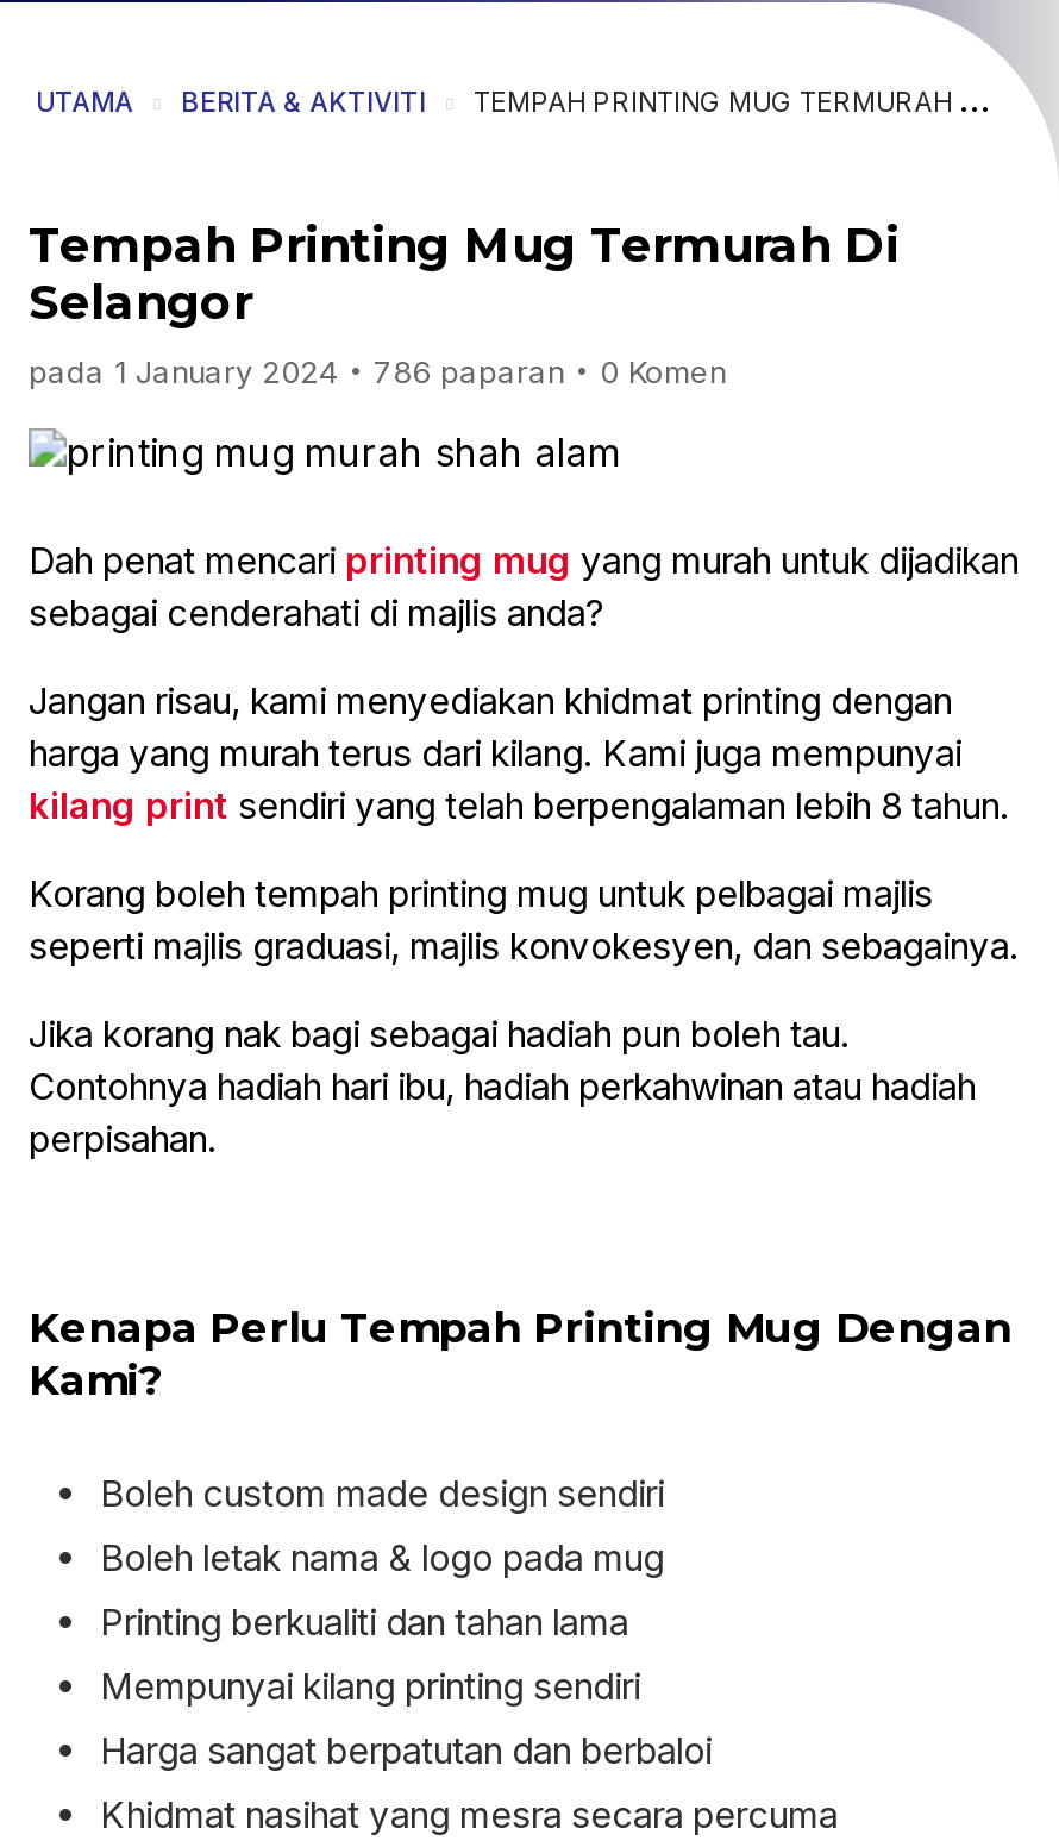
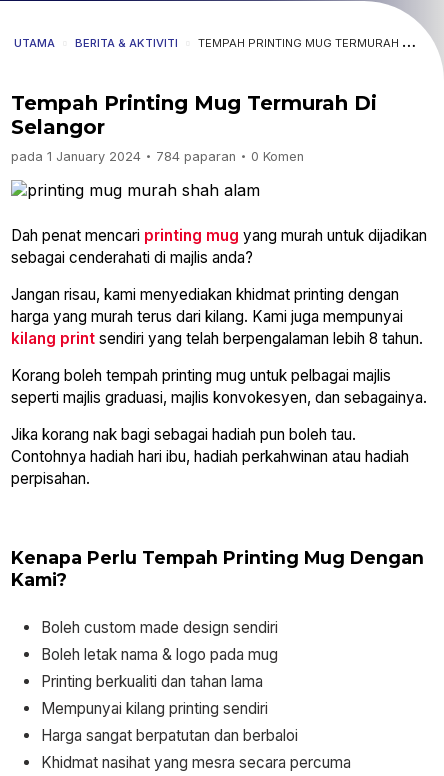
- pada 1 January 2024 • 786 paparan • 0 Komen
+ pada 1 January 2024 • 784 paparan • 0 Komen
